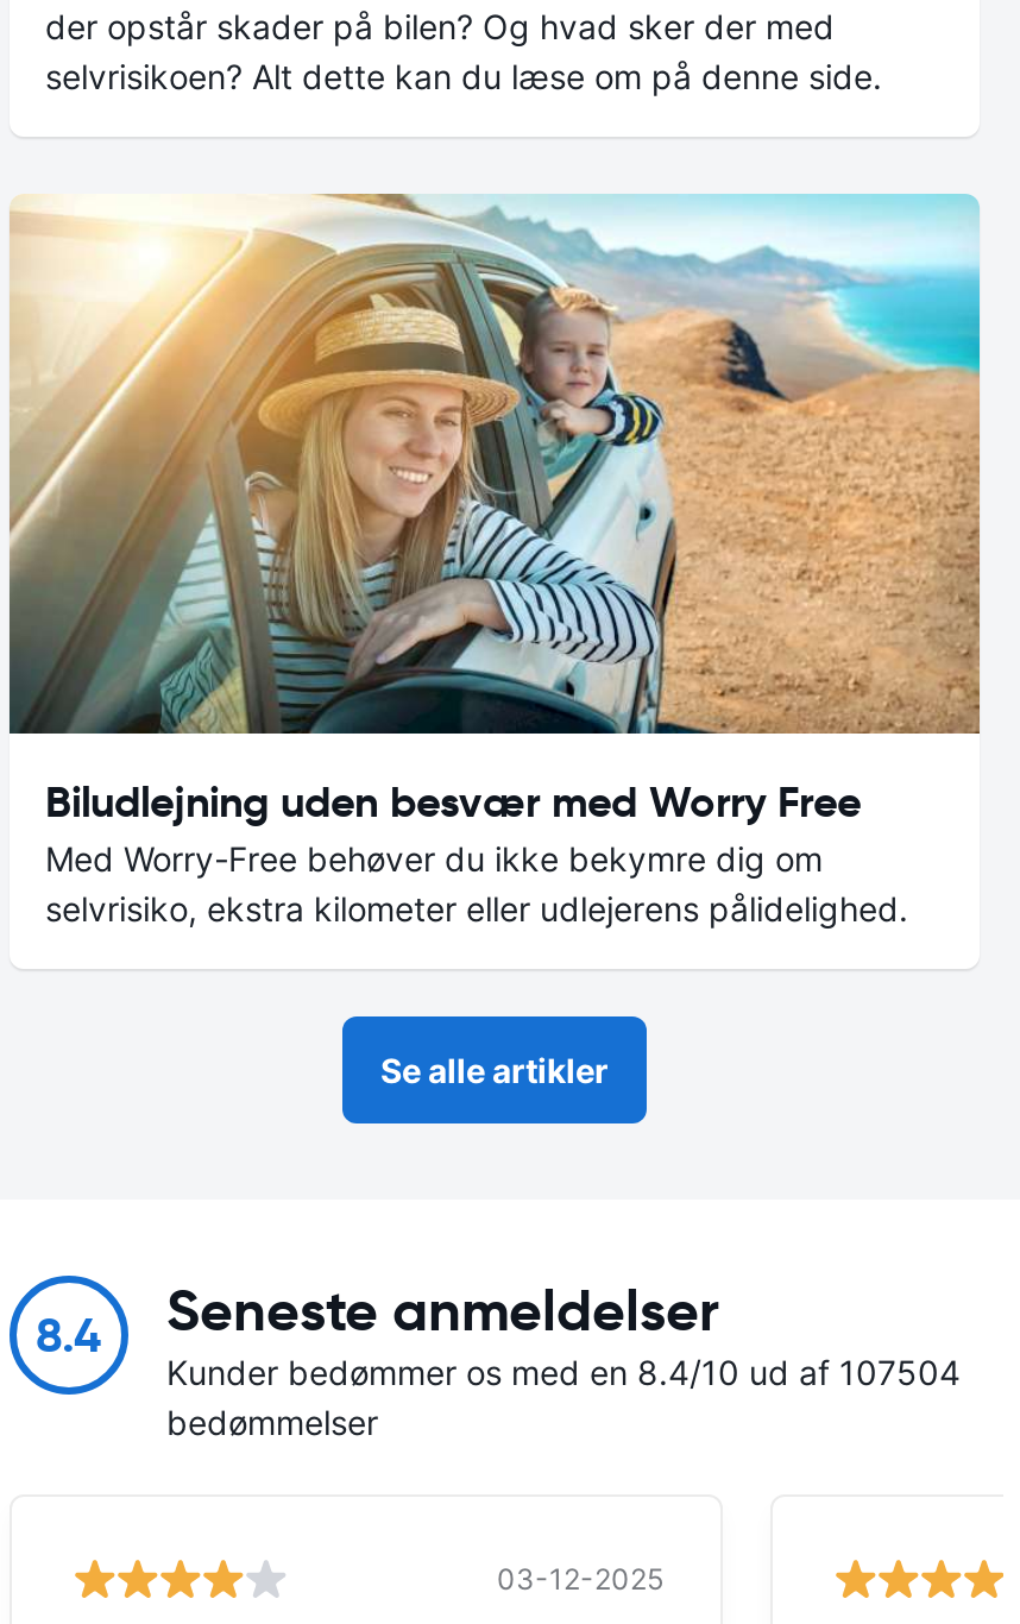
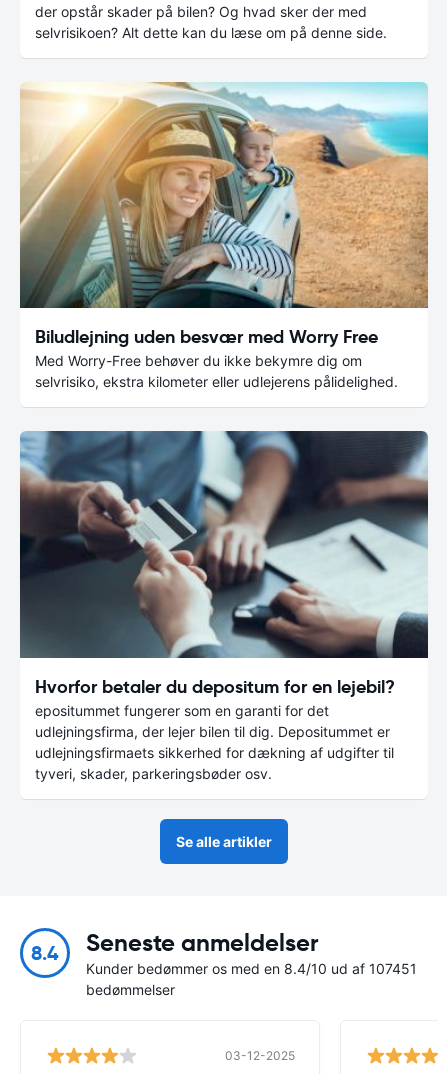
+ [image]
+ Hvorfor betaler du depositum for en lejebil?
+ epositummet fungerer som en garanti for det
+ udlejningsfirma, der lejer bilen til dig. Depositummet er
+ udlejningsfirmaets sikkerhed for dækning af udgifter til
+ tyveri, skader, parkeringsbøder osv.

- Kunder bedømmer os med en 8.4/10 ud af 107504
+ Kunder bedømmer os med en 8.4/10 ud af 107451
